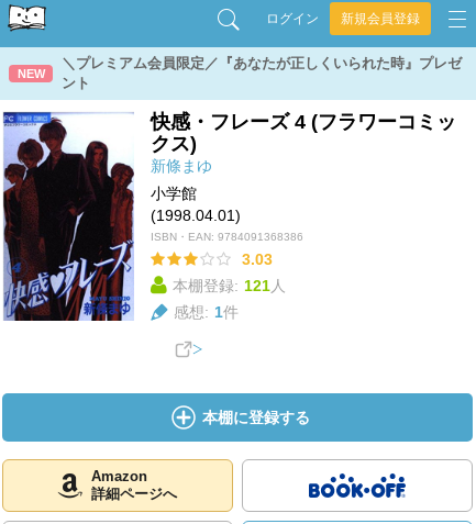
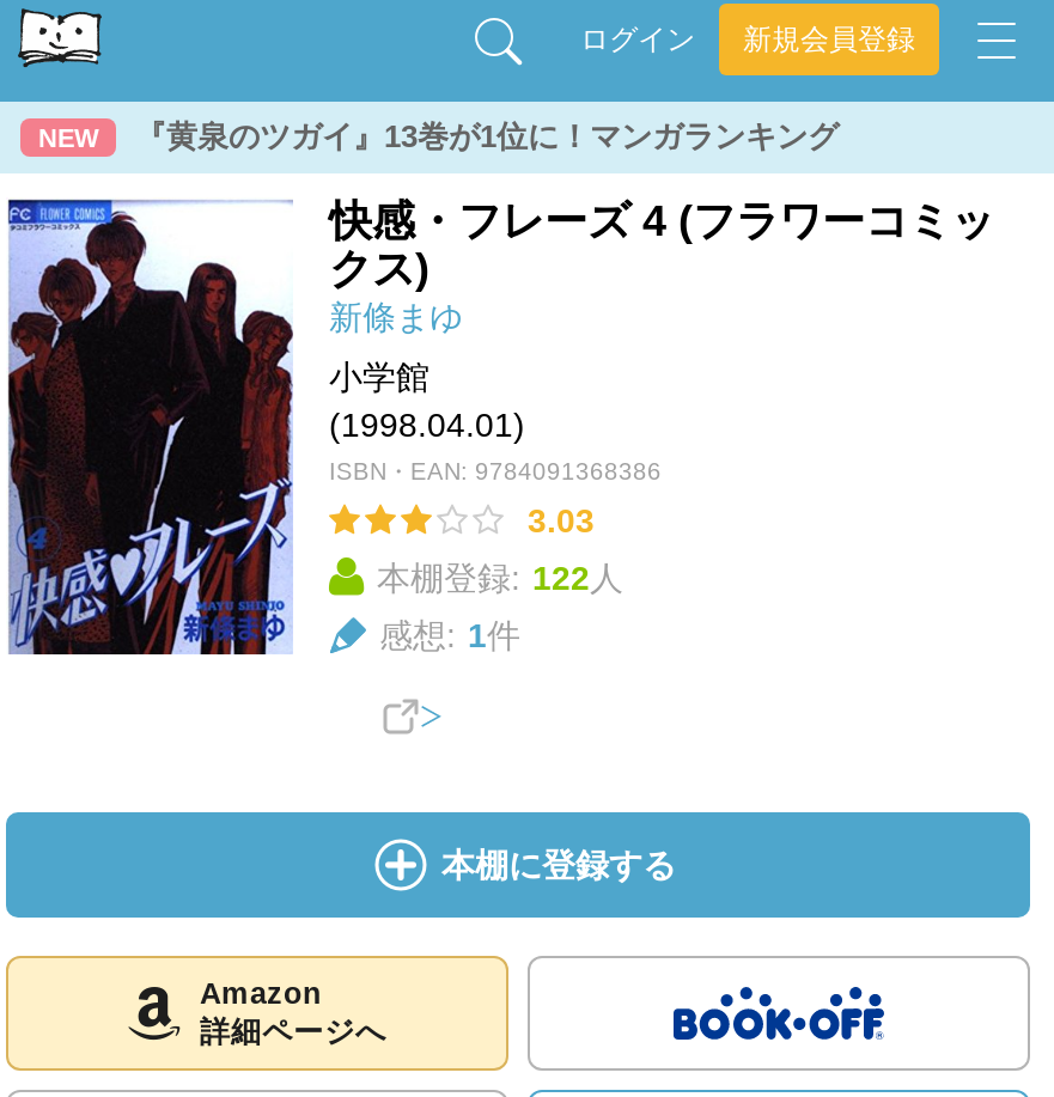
- ＼プレミアム会員限定／『あなたが正しくいられた時』プレゼ
- ント
+ 『黄泉のツガイ』13巻が1位に！マンガランキング

- 本棚登録: 121人
+ 本棚登録: 122人
